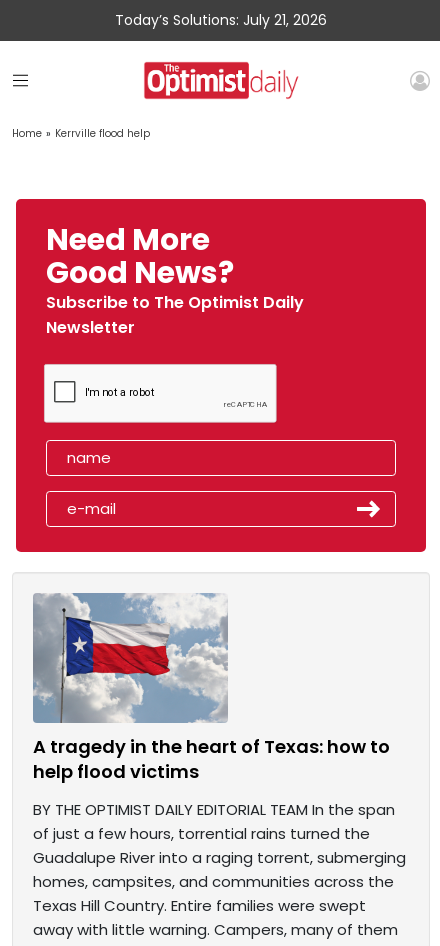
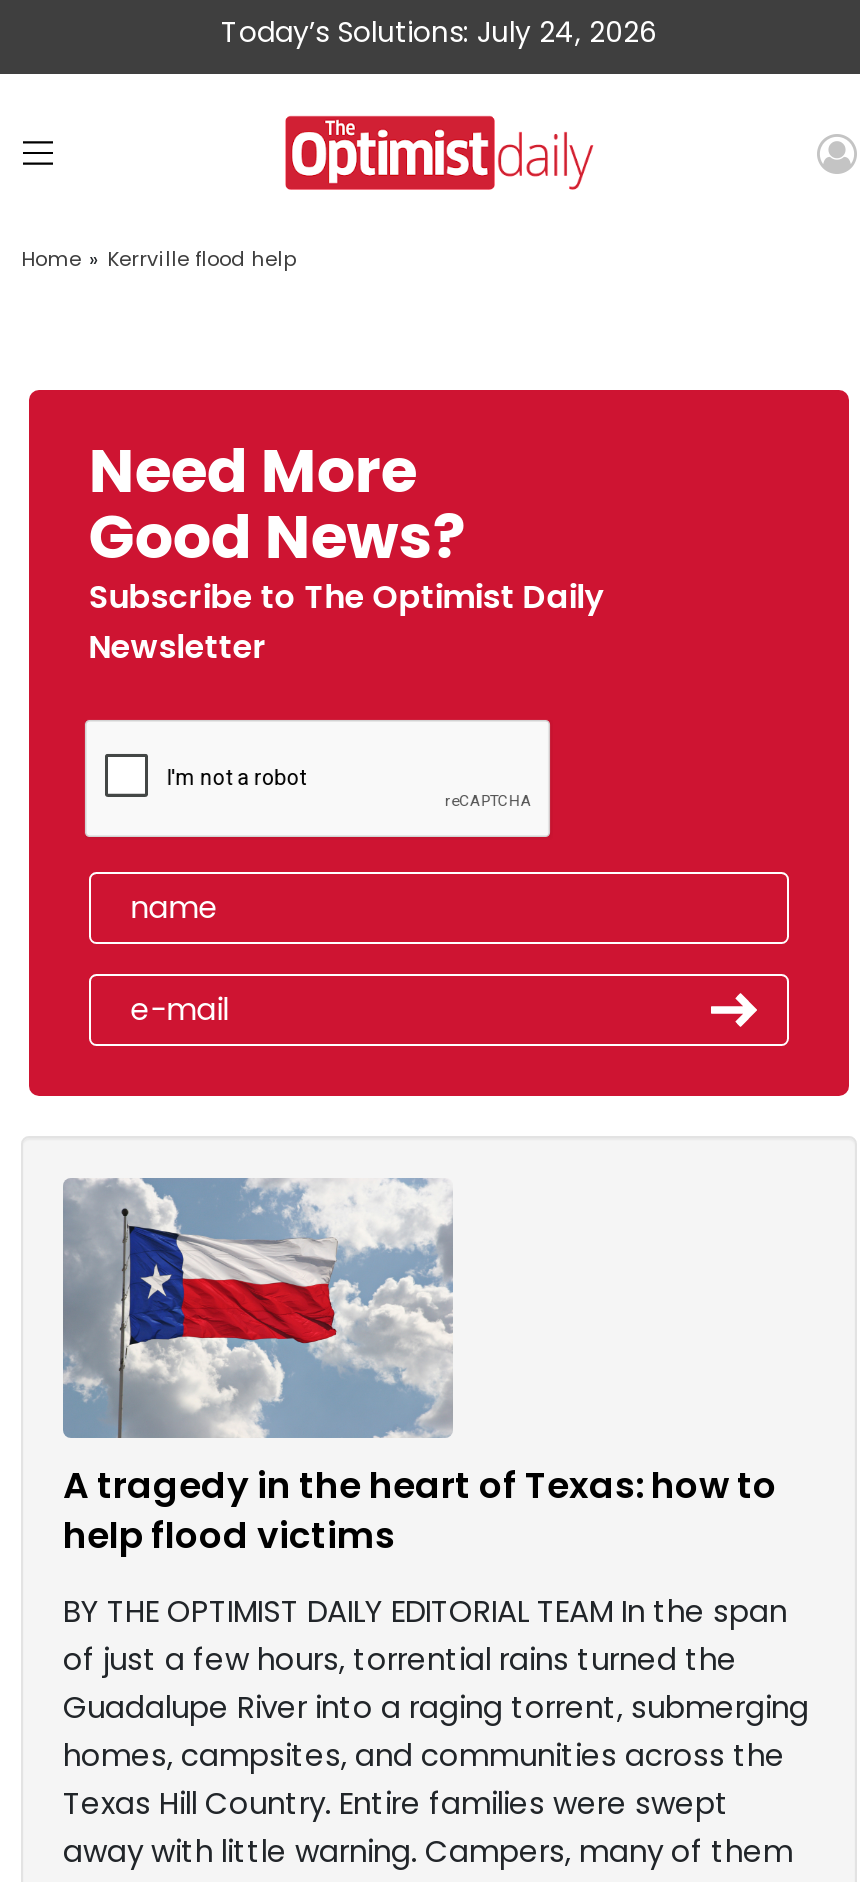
- Today’s Solutions: July 21, 2026
+ Today’s Solutions: July 24, 2026
